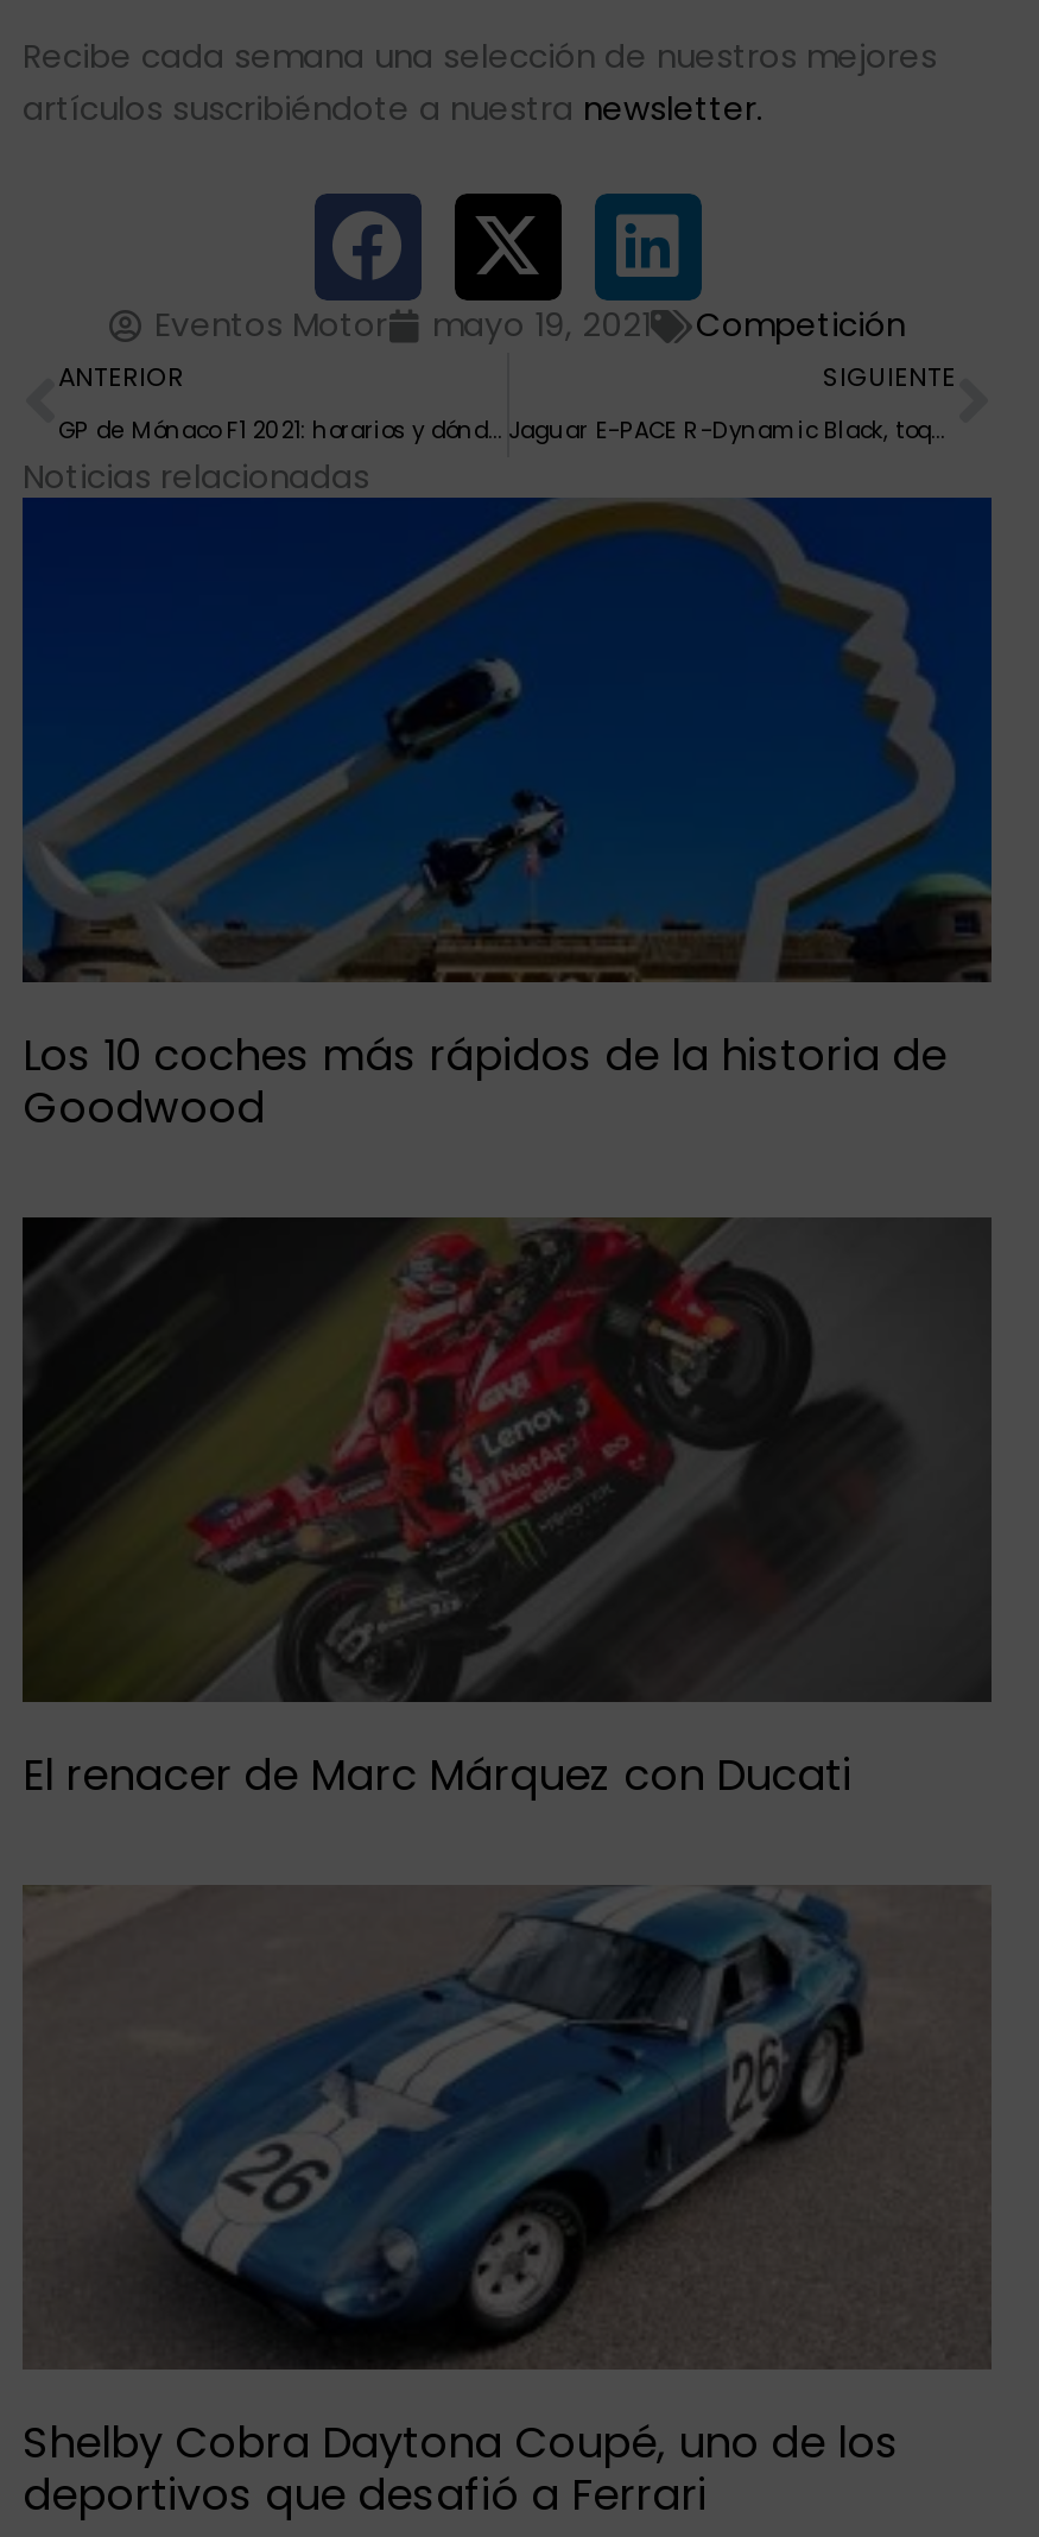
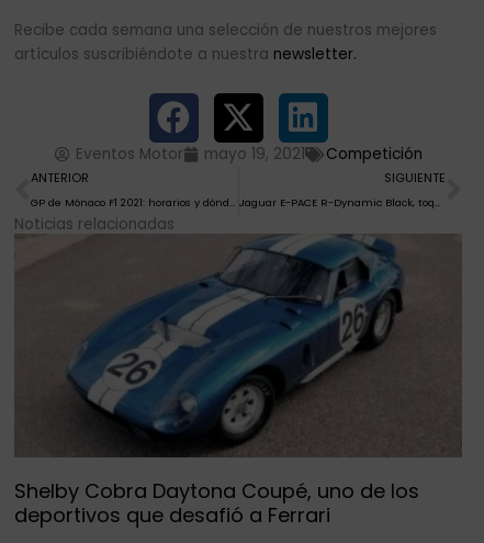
- [image]
- Los 10 coches más rápidos de la historia de
- Goodwood

- [image]
- El renacer de Marc Márquez con Ducati
